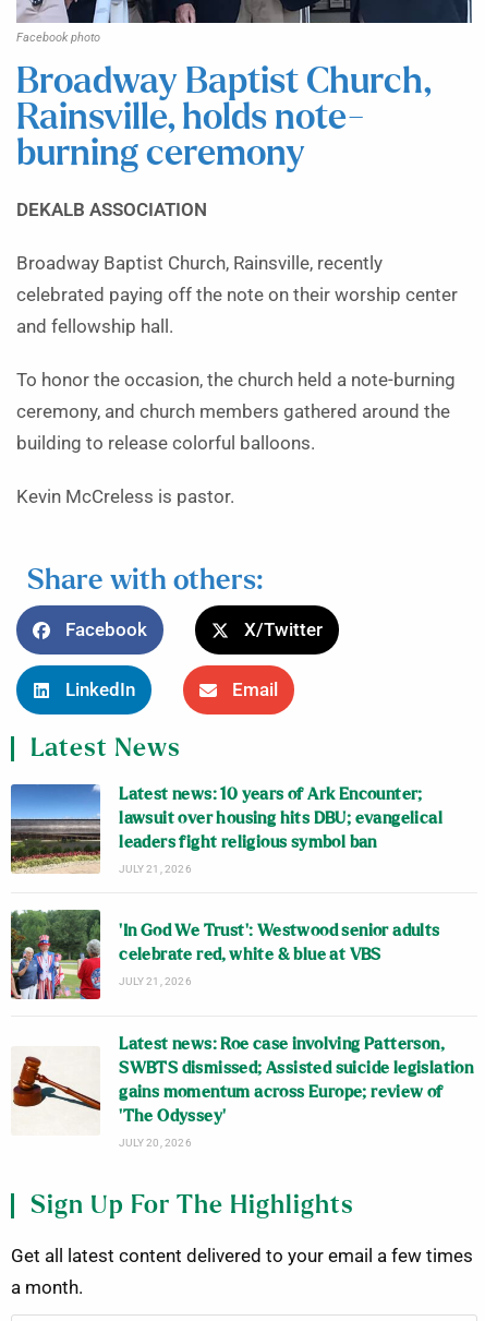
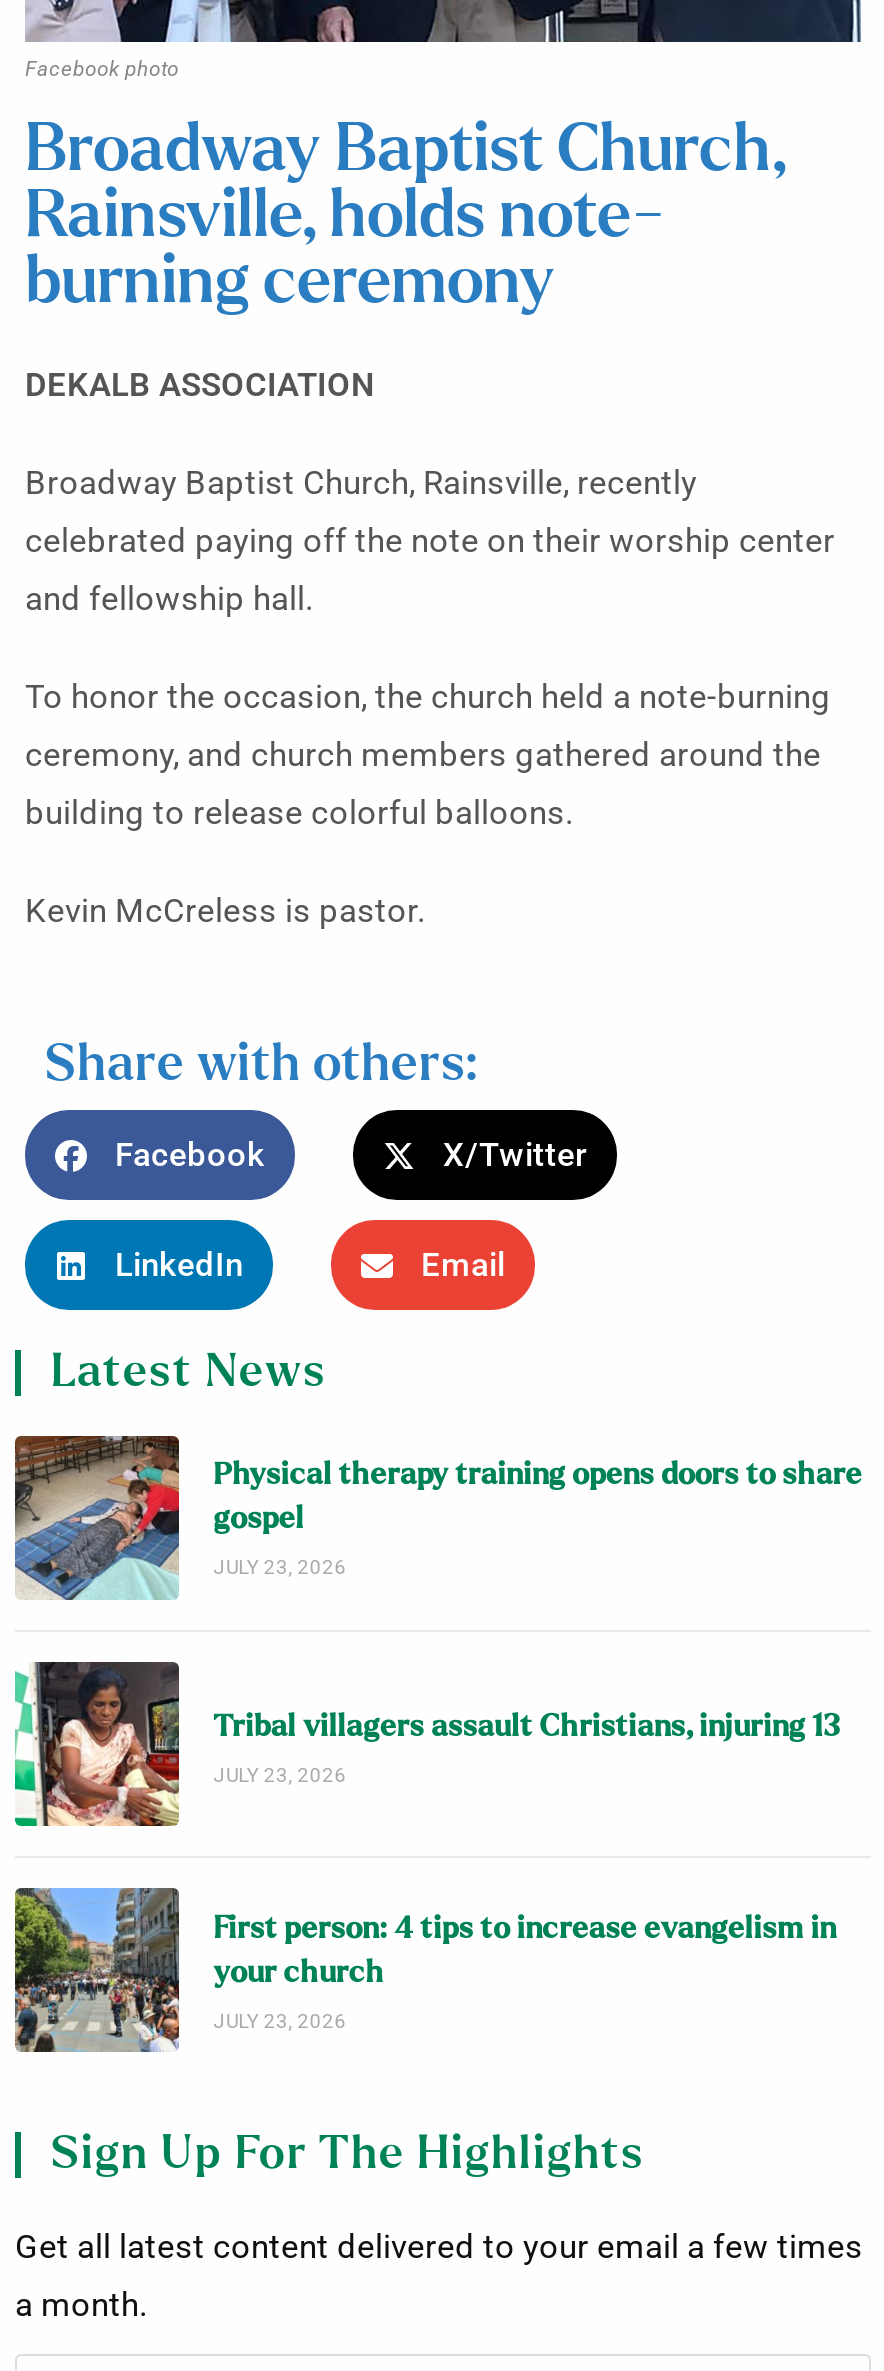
- [image]
- Latest news: 10 years of Ark Encounter;
- lawsuit over housing hits DBU; evangelical
- leaders fight religious symbol ban
- JULY 21, 2026
+ [image]
+ Physical therapy training opens doors to share
+ gospel
+ JULY 23, 2026

- [image]
- ‘In God We Trust’: Westwood senior adults
- celebrate red, white & blue at VBS
- JULY 21, 2026
+ [image]
+ Tribal villagers assault Christians, injuring 13
+ JULY 23, 2026

- [image]
- Latest news: Roe case involving Patterson,
- SWBTS dismissed; Assisted suicide legislation
- gains momentum across Europe; review of
- ‘The Odyssey’
- JULY 20, 2026
+ [image]
+ First person: 4 tips to increase evangelism in
+ your church
+ JULY 23, 2026
